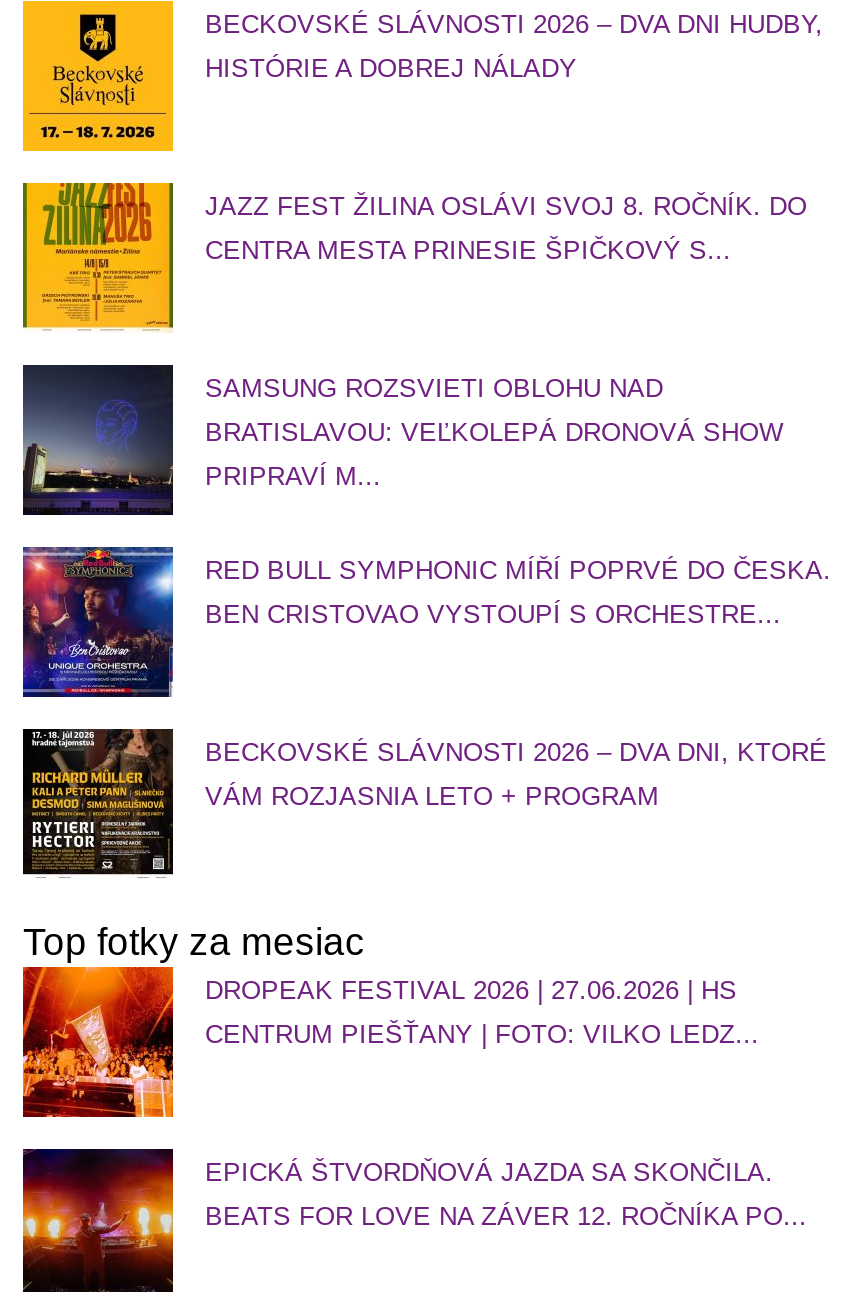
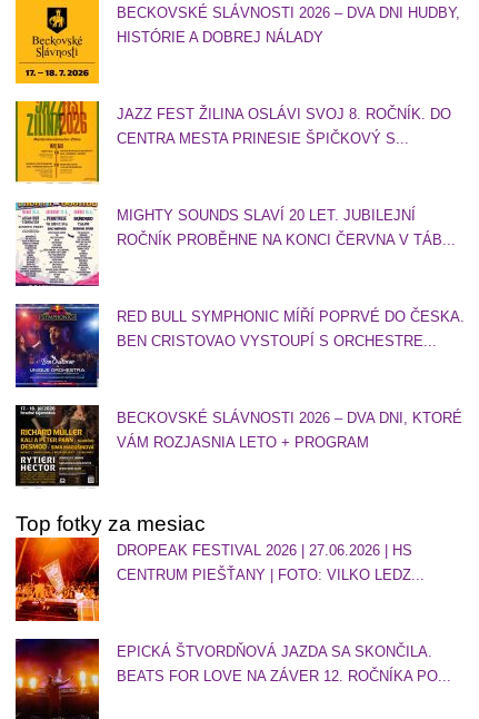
- [image]
- SAMSUNG ROZSVIETI OBLOHU NAD
- BRATISLAVOU: VEĽKOLEPÁ DRONOVÁ SHOW
- PRIPRAVÍ M...
+ [image]
+ MIGHTY SOUNDS SLAVÍ 20 LET. JUBILEJNÍ
+ ROČNÍK PROBĚHNE NA KONCI ČERVNA V TÁB...
